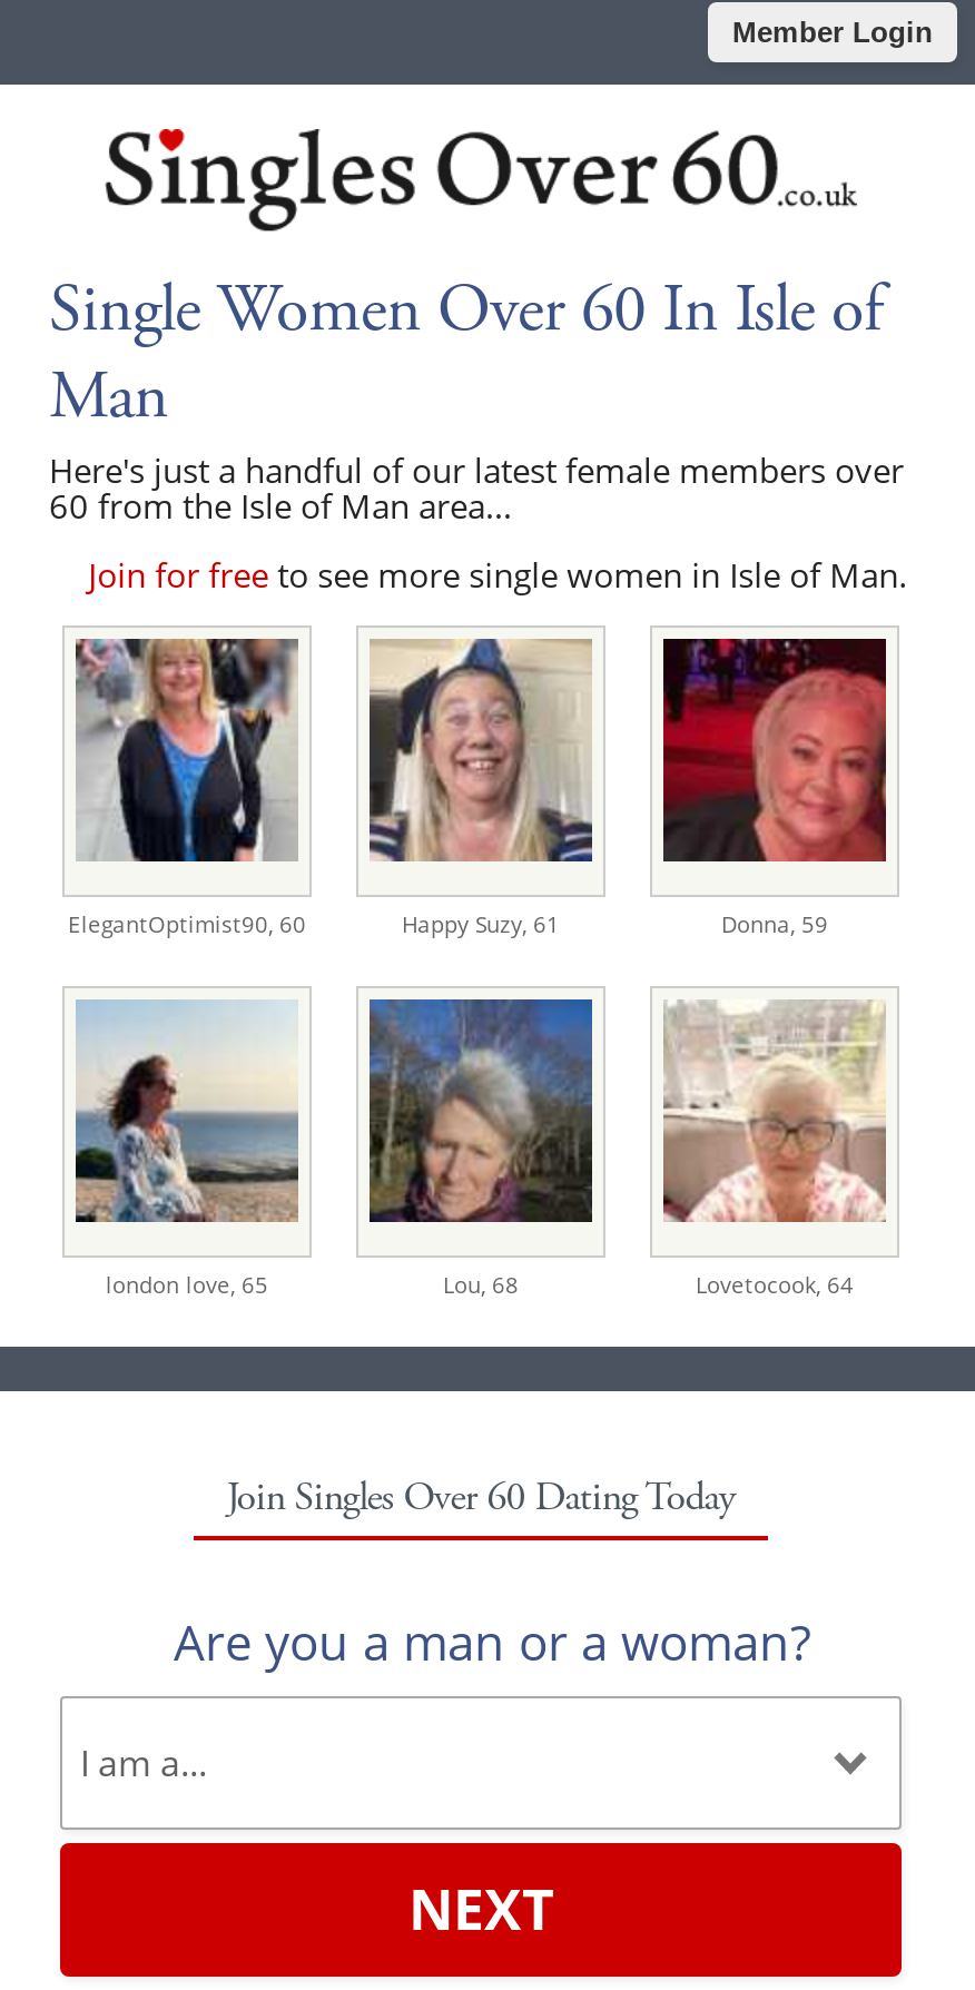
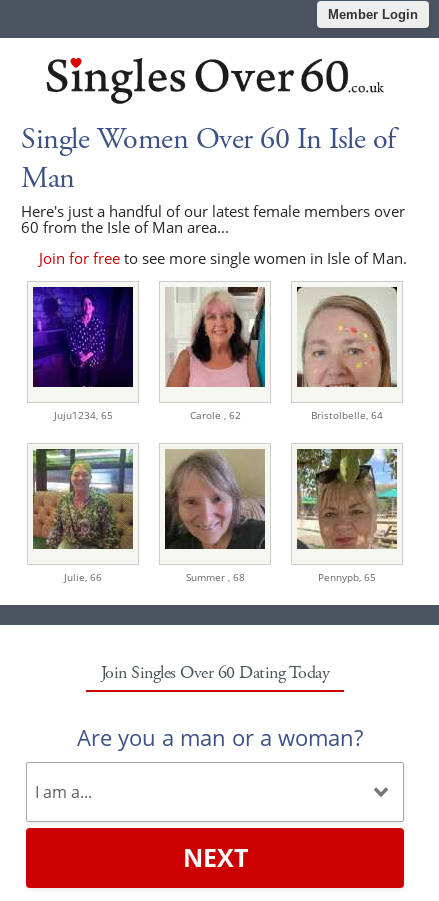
- [image]
- ElegantOptimist90, 60
- Happy Suzy, 61
- Donna, 59
+ [image]
+ Juju1234, 65
+ Carole , 62
+ Bristolbelle, 64

- [image]
+ [image]

- [image]
+ [image]

- [image]
- london love, 65
- Lou, 68
- Lovetocook, 64
+ [image]
+ Julie, 66
+ Summer , 68
+ Pennypb, 65

- [image]
+ [image]

- [image]
+ [image]
